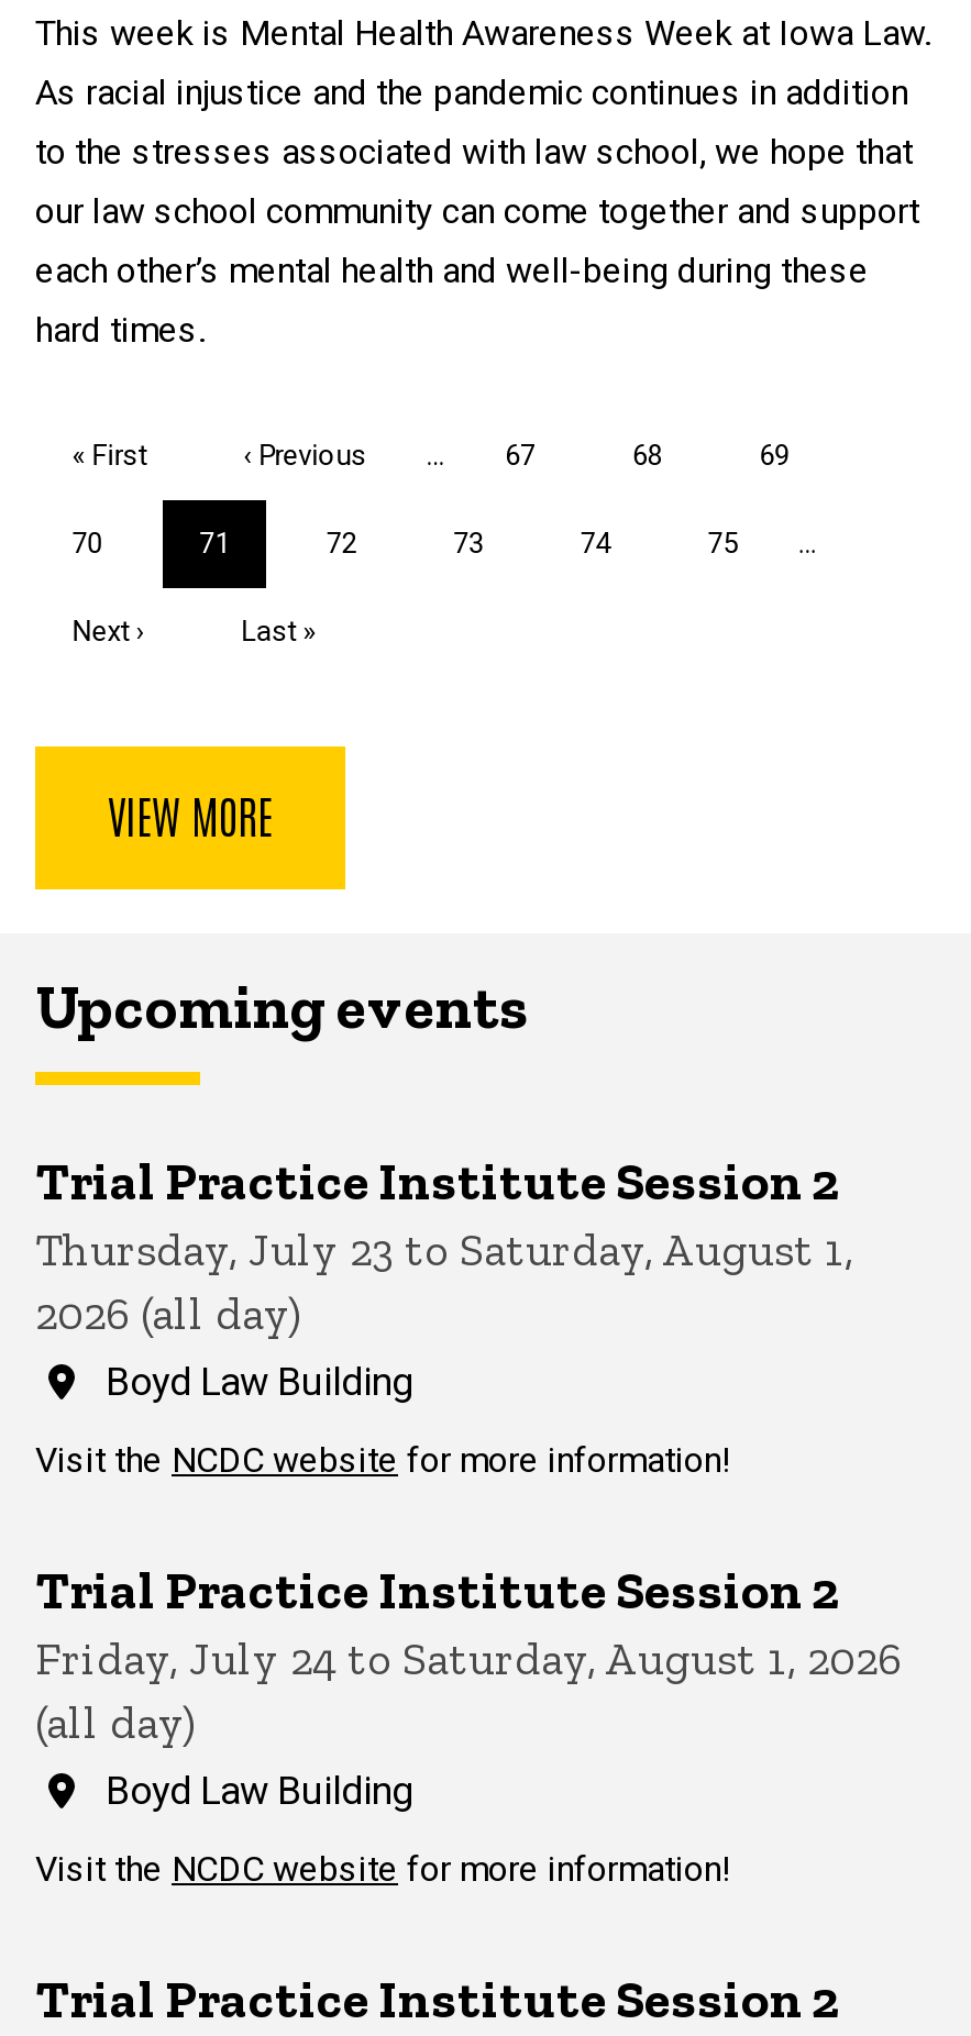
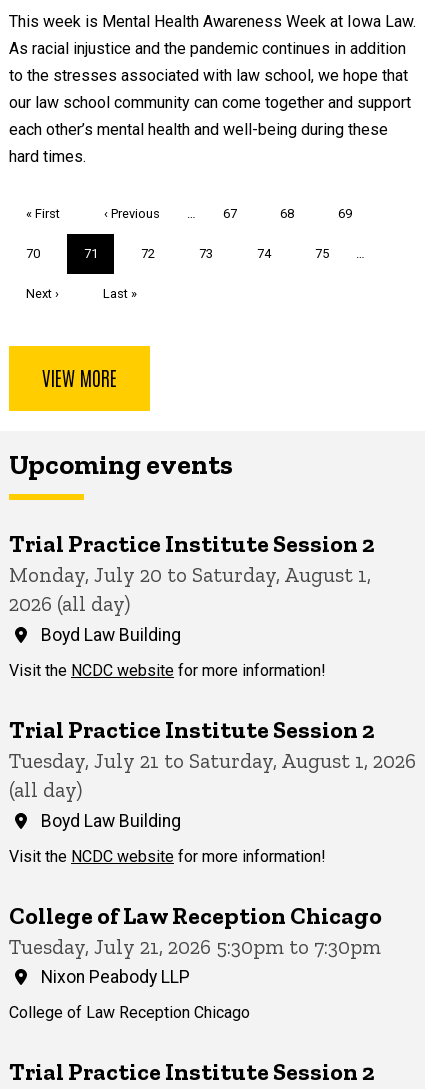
- Thursday, July 23 to Saturday, August 1,
+ Monday, July 20 to Saturday, August 1,

- Friday, July 24 to Saturday, August 1, 2026
+ Tuesday, July 21 to Saturday, August 1, 2026

+ College of Law Reception Chicago
+ Tuesday, July 21, 2026 5:30pm to 7:30pm
+ Nixon Peabody LLP
+ College of Law Reception Chicago
